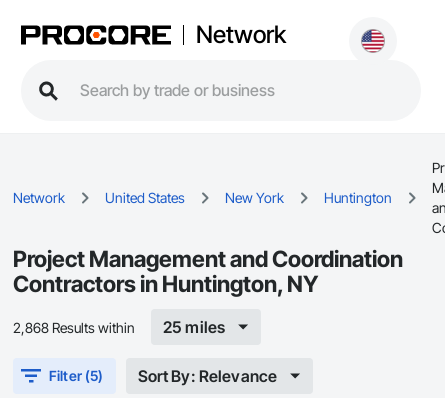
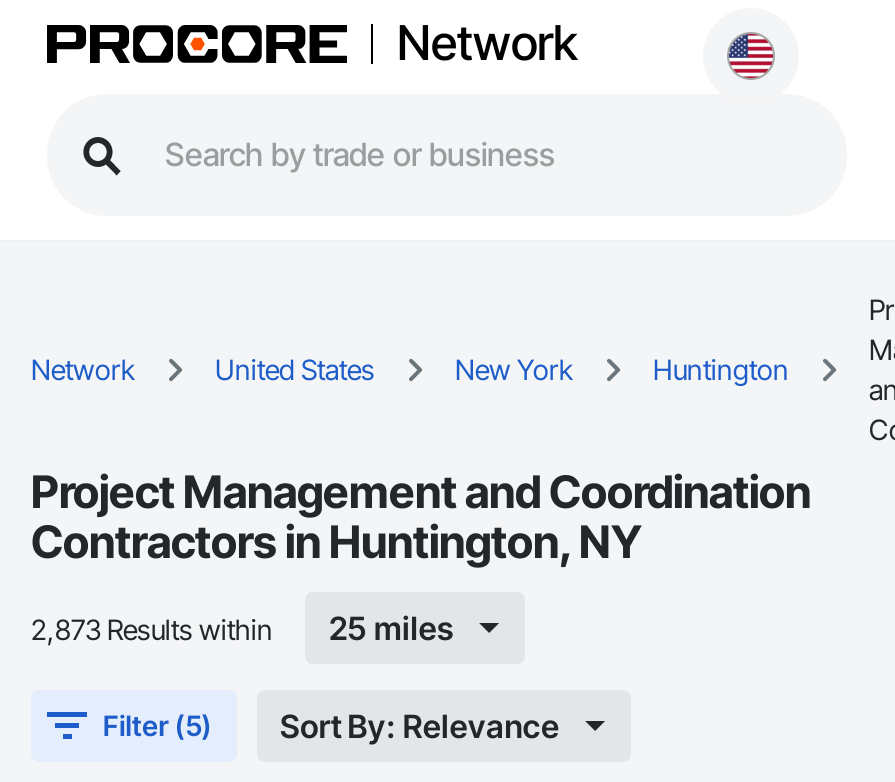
- 2,868 Results within
+ 2,873 Results within
